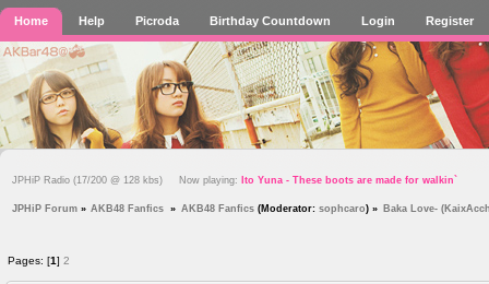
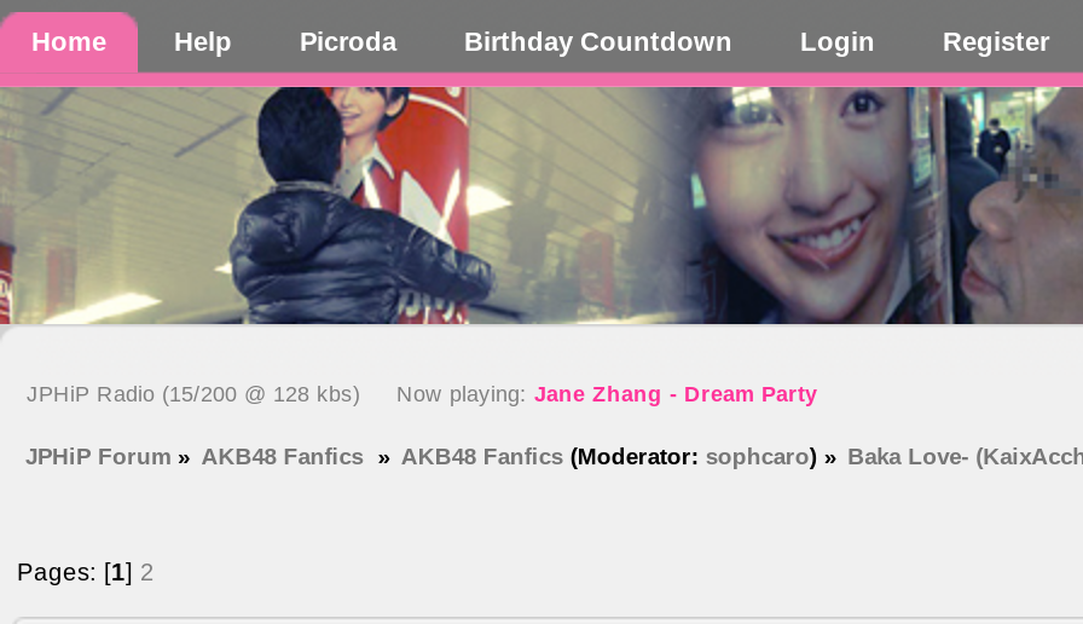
- [image]
- JPHiP Radio (17/200 @ 128 kbs) Now playing: Ito Yuna - These boots are made for walkin`
+ [image]
+ JPHiP Radio (15/200 @ 128 kbs) Now playing: Jane Zhang - Dream Party
